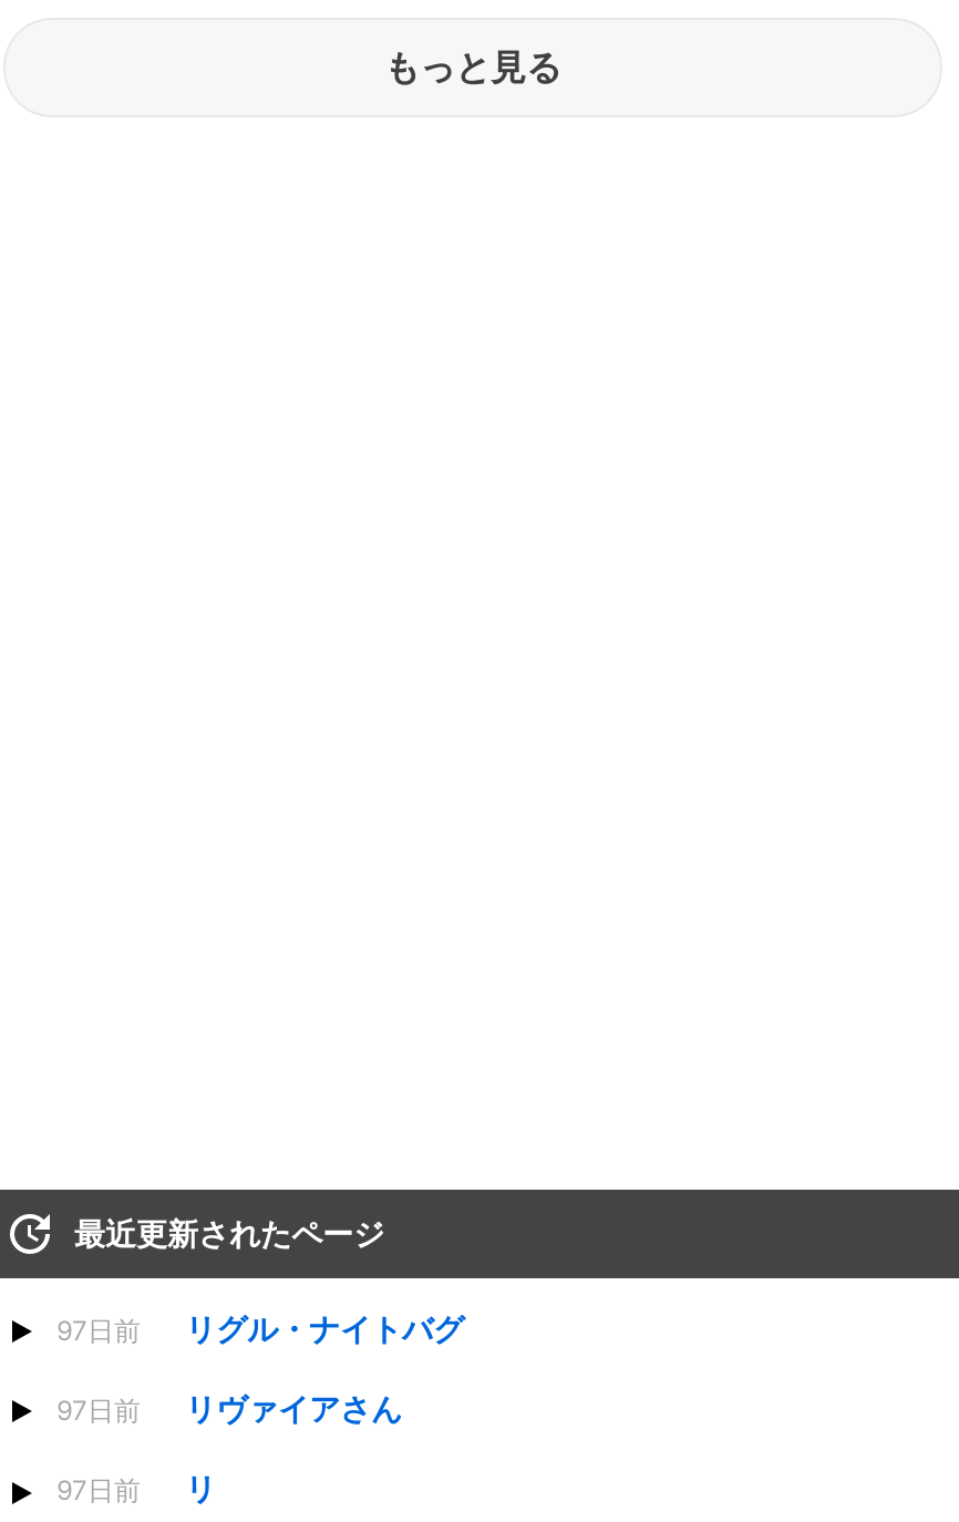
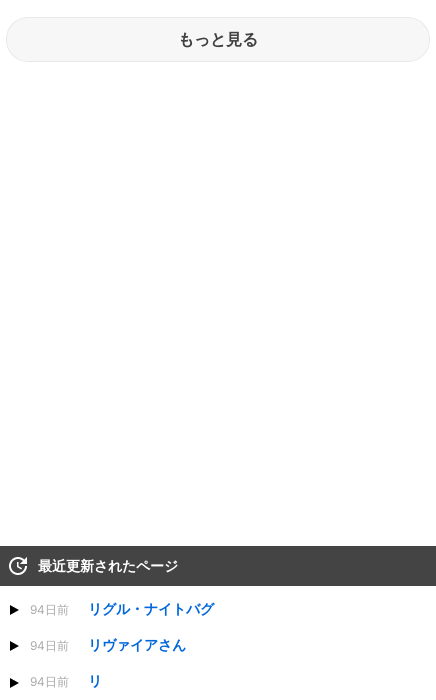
- 97日前 リグル・ナイトバグ
+ 94日前 リグル・ナイトバグ

- 97日前 リヴァイアさん
+ 94日前 リヴァイアさん

- 97日前 リ
+ 94日前 リ
